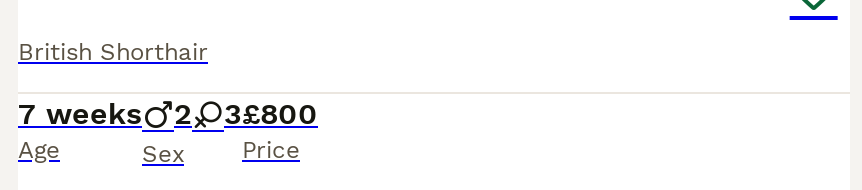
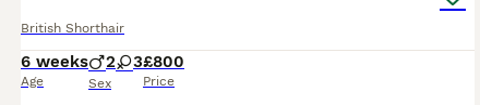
- 7 weeks 2 3 £800
+ 6 weeks 2 3 £800
